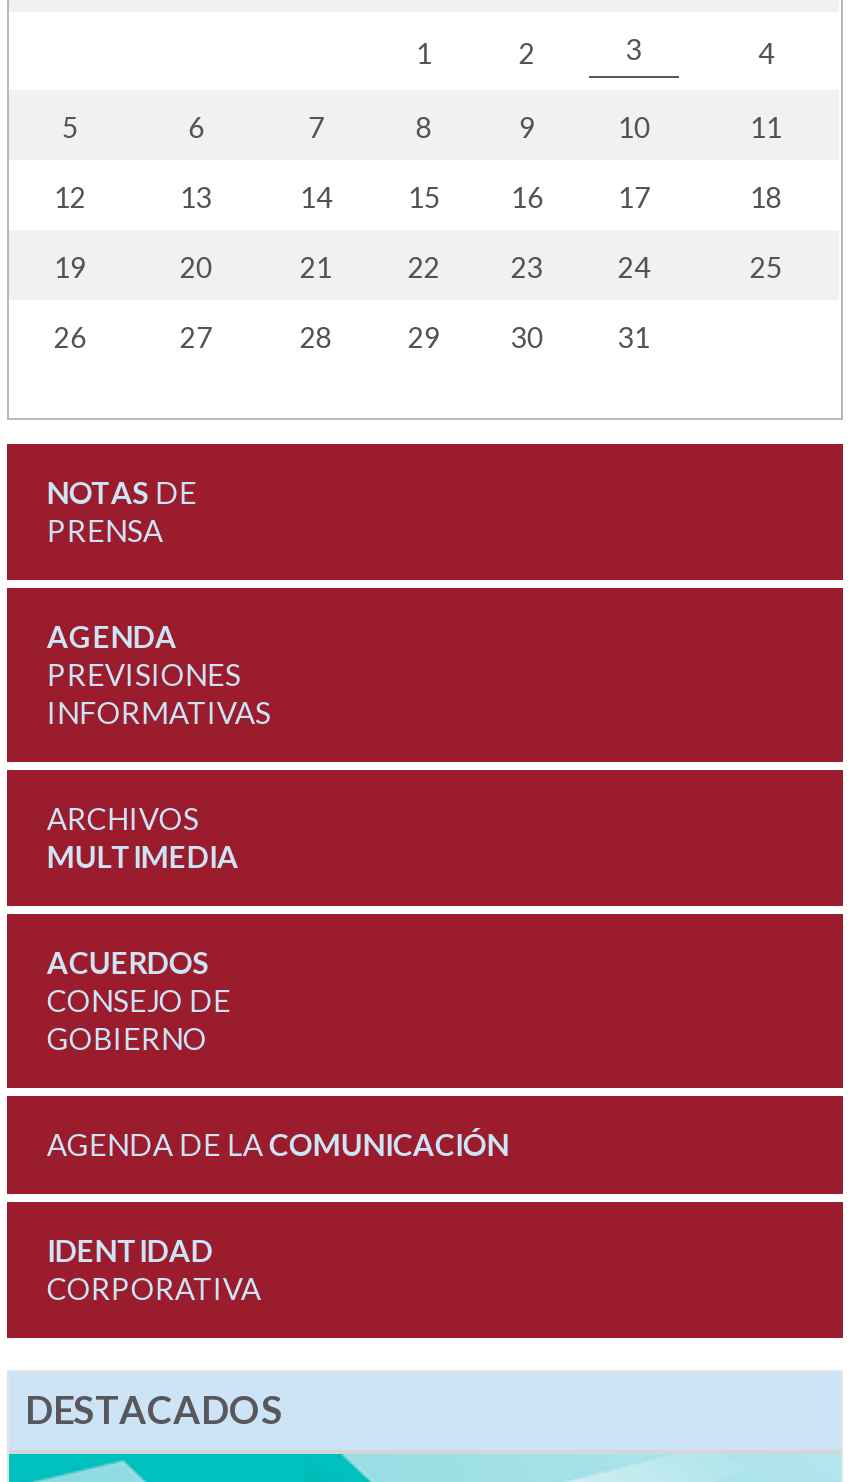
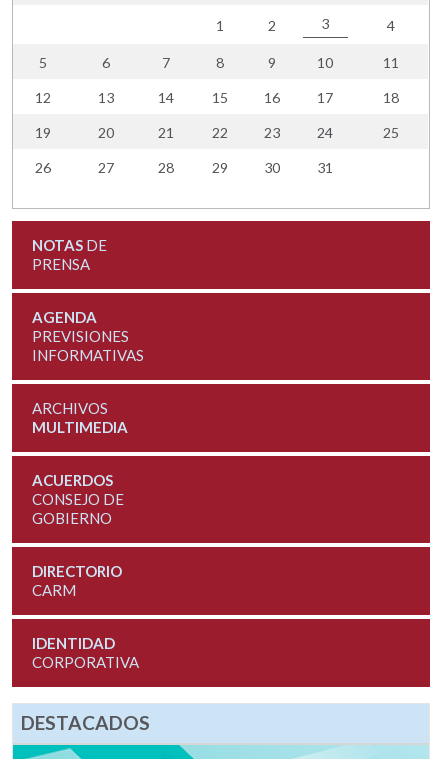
- AGENDA DE LA COMUNICACIÓN
+ DIRECTORIO
+ CARM
